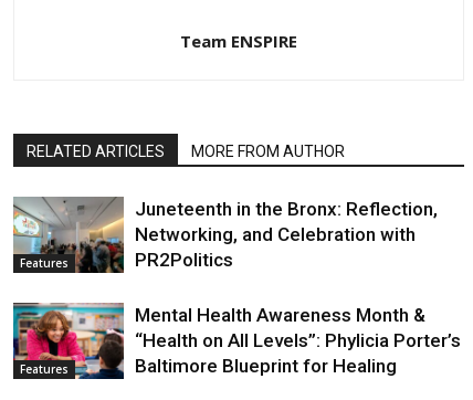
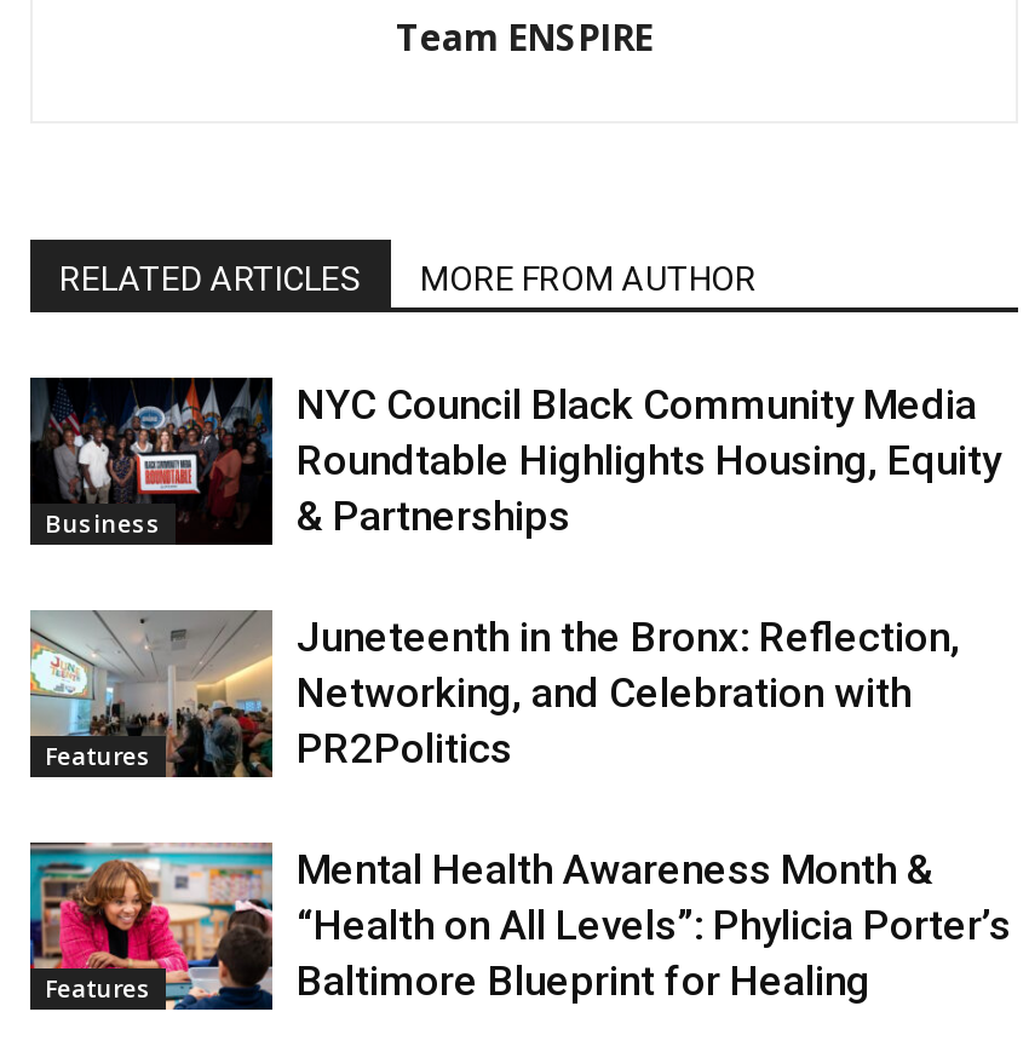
+ [image]
+ Business

+ NYC Council Black Community Media
+ Roundtable Highlights Housing, Equity
+ & Partnerships
